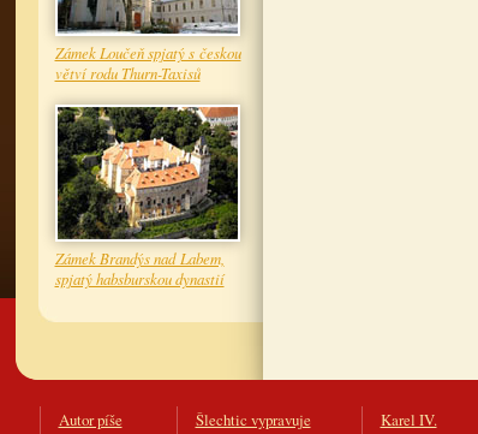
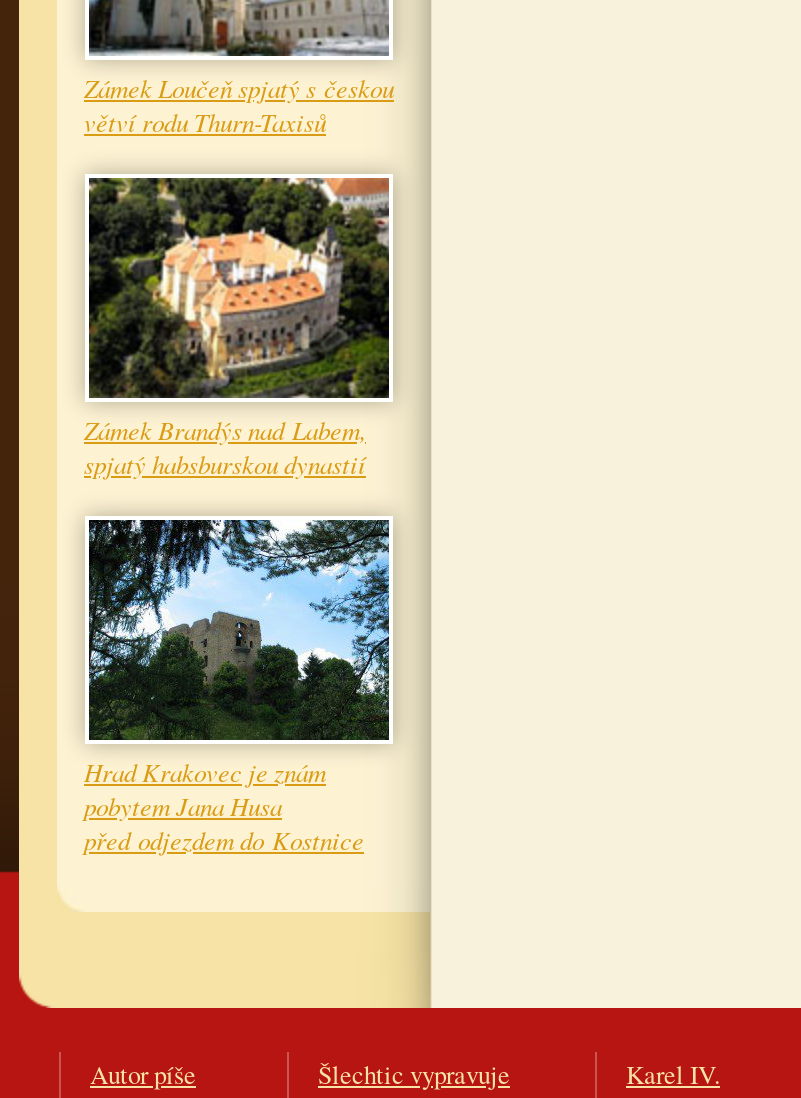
+ [image]
+ Hrad Krakovec je znám
+ pobytem Jana Husa
+ před odjezdem do Kostnice
